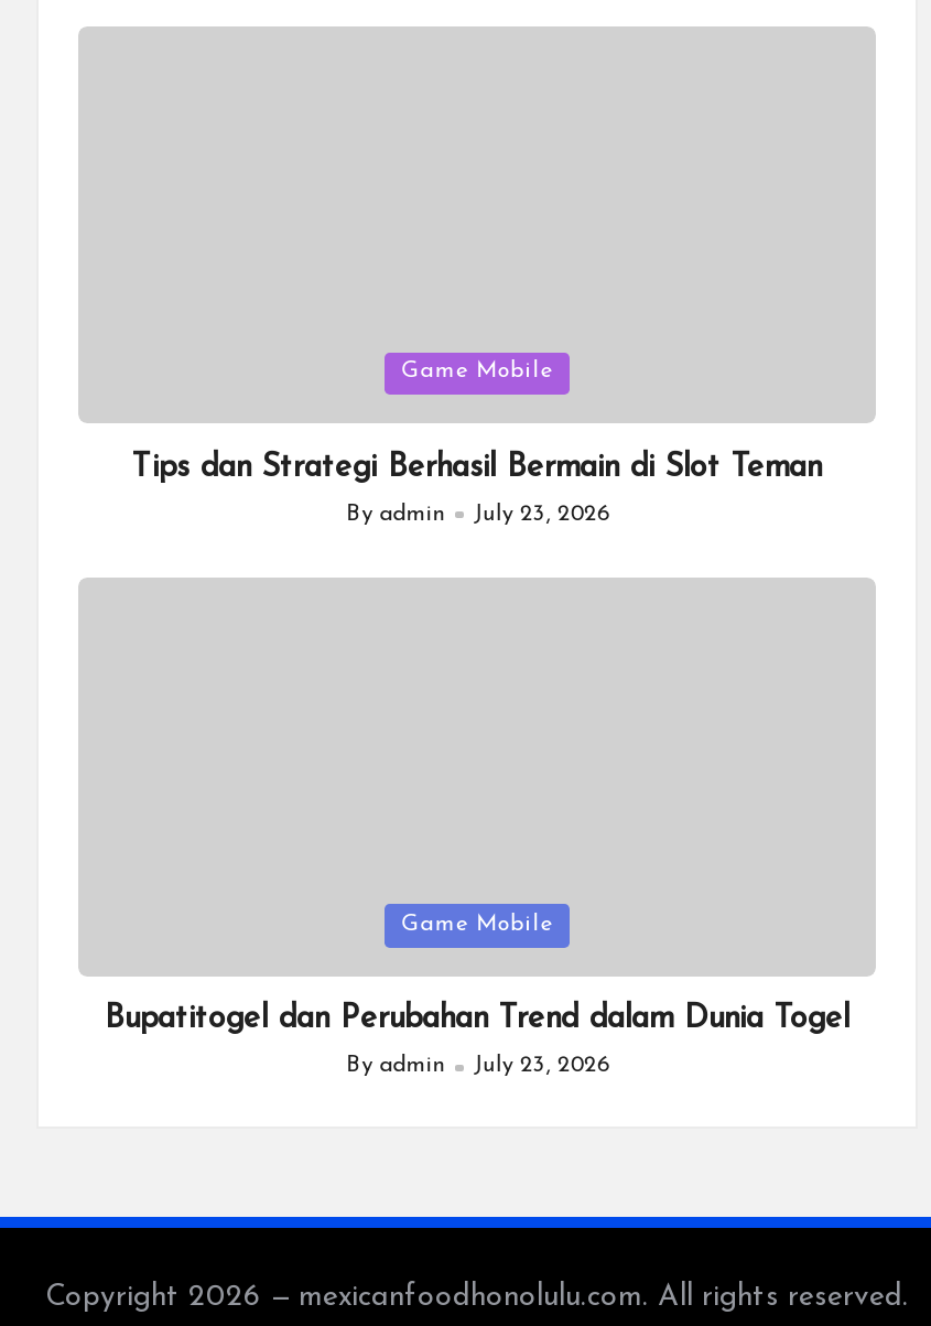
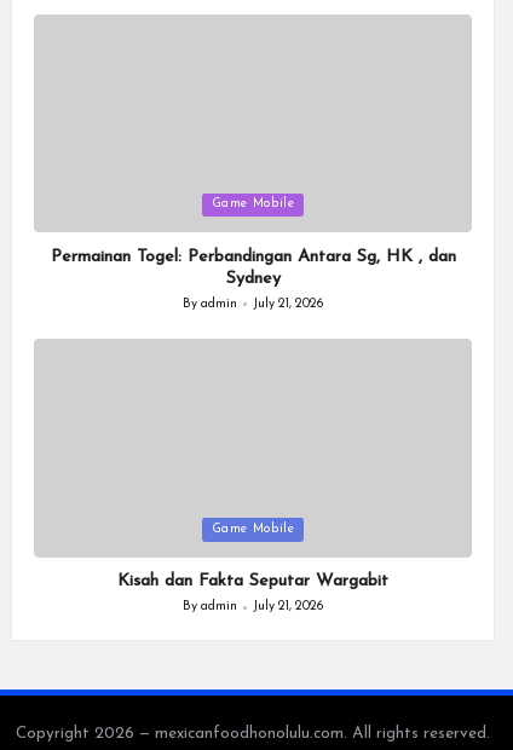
- Tips dan Strategi Berhasil Bermain di Slot Teman
+ Permainan Togel: Perbandingan Antara Sg, HK , dan
+ Sydney

- By admin July 23, 2026
+ By admin July 21, 2026

- Bupatitogel dan Perubahan Trend dalam Dunia Togel
+ Kisah dan Fakta Seputar Wargabit

- By admin July 23, 2026
+ By admin July 21, 2026
